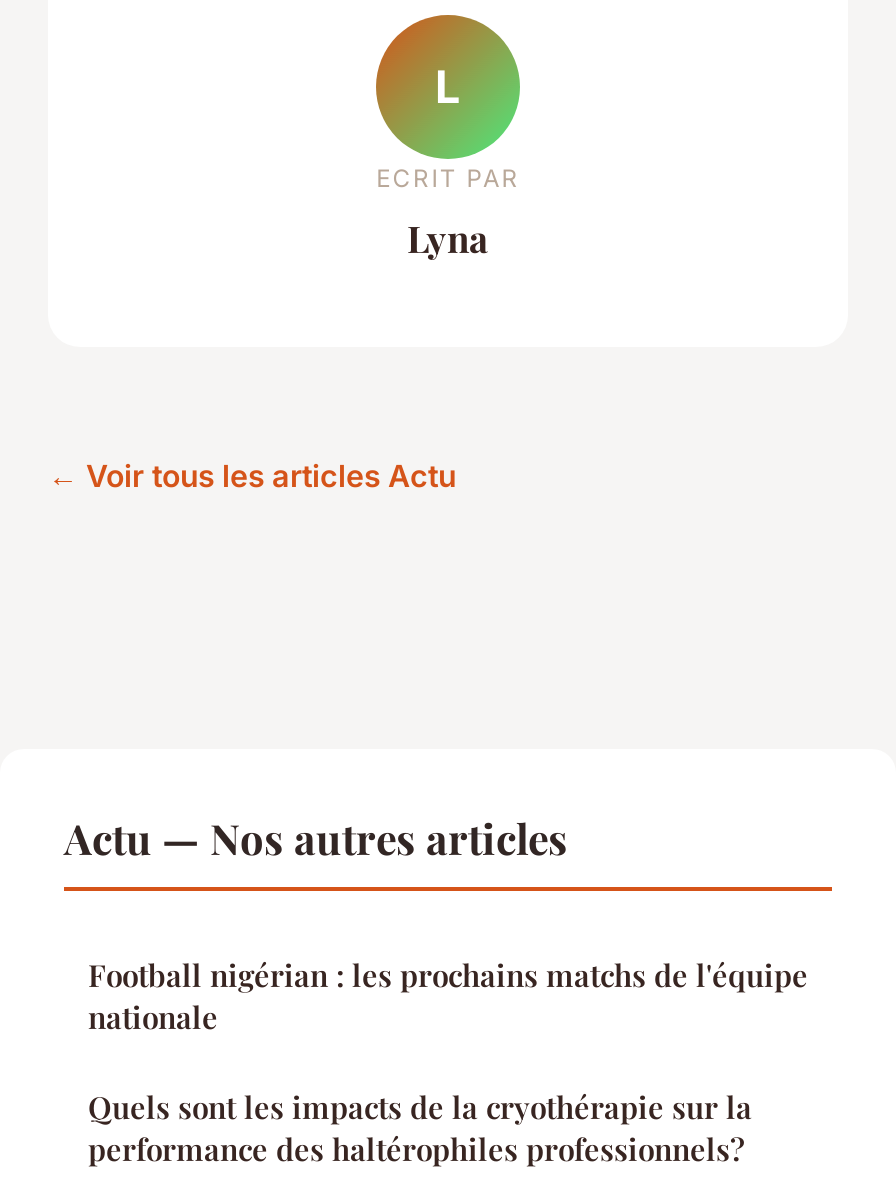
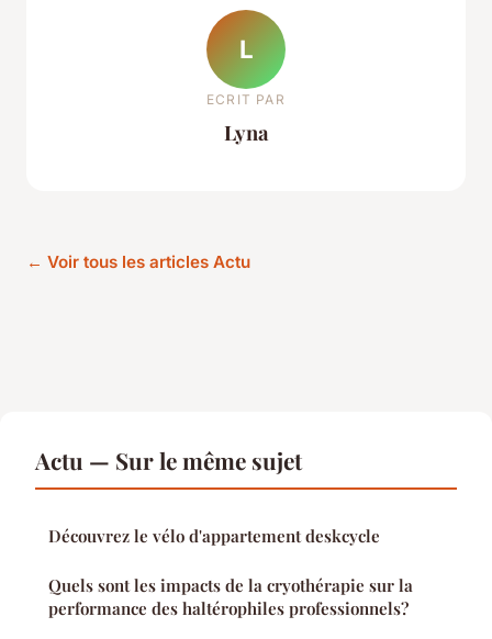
- Actu — Nos autres articles
+ Actu — Sur le même sujet

- Football nigérian : les prochains matchs de l'équipe
- nationale
+ Découvrez le vélo d'appartement deskcycle
